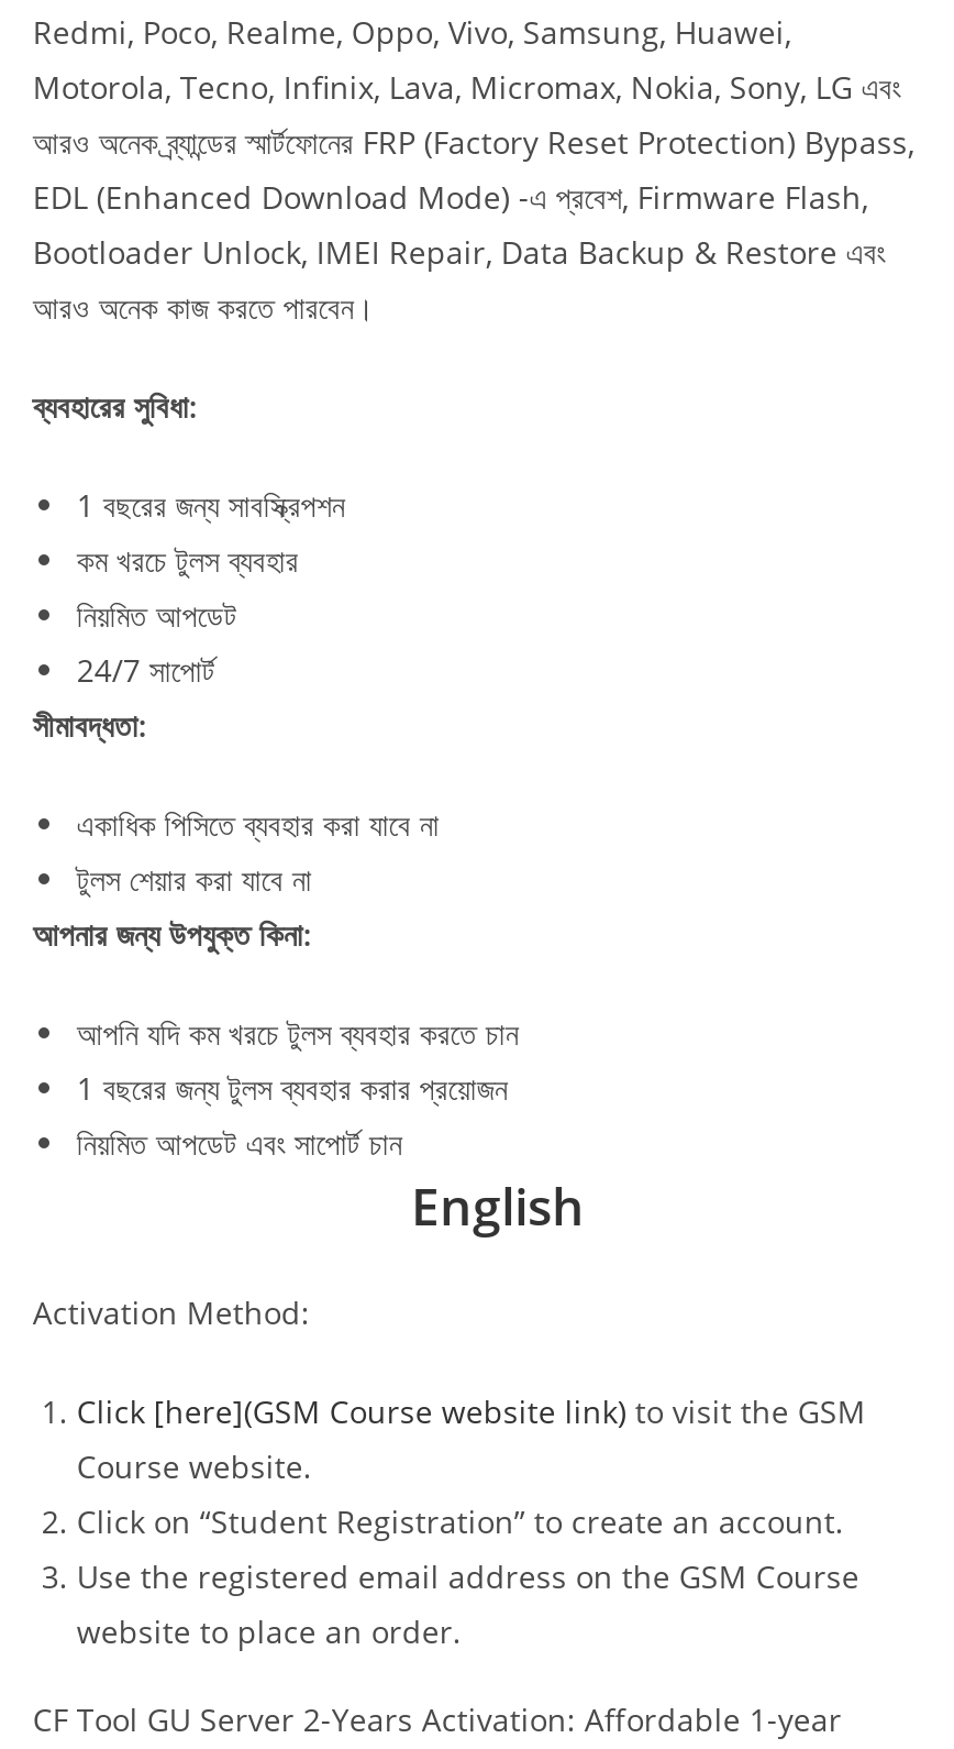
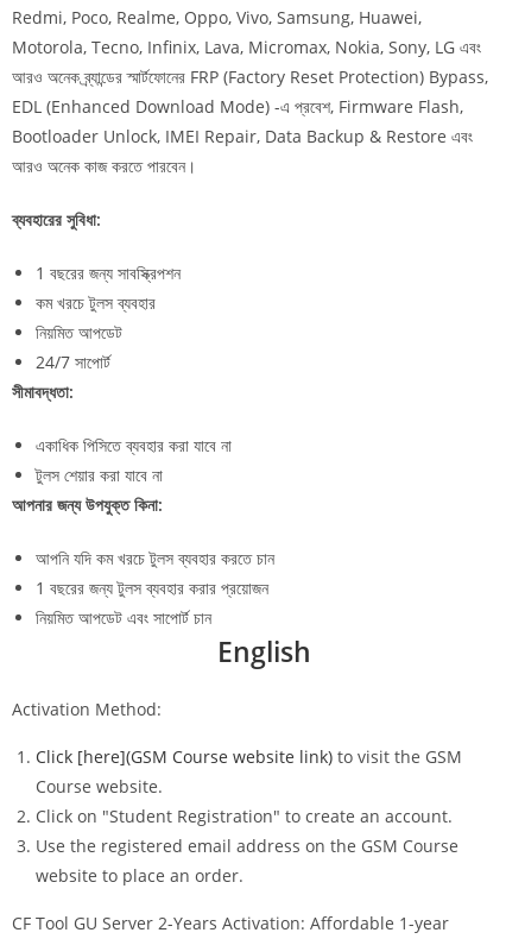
- Click on “Student Registration” to create an account.
+ Click on "Student Registration" to create an account.
